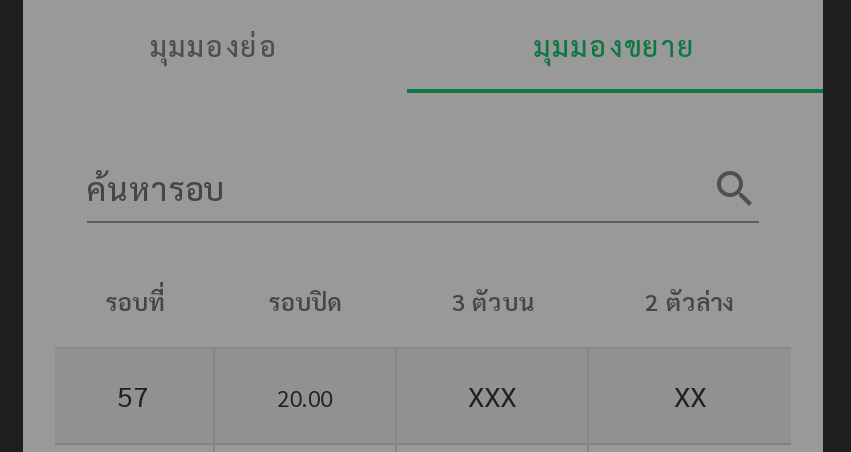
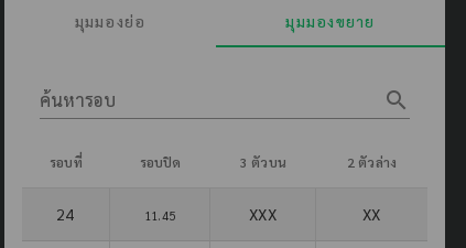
- 57
+ 24

- 20.00
+ 11.45
